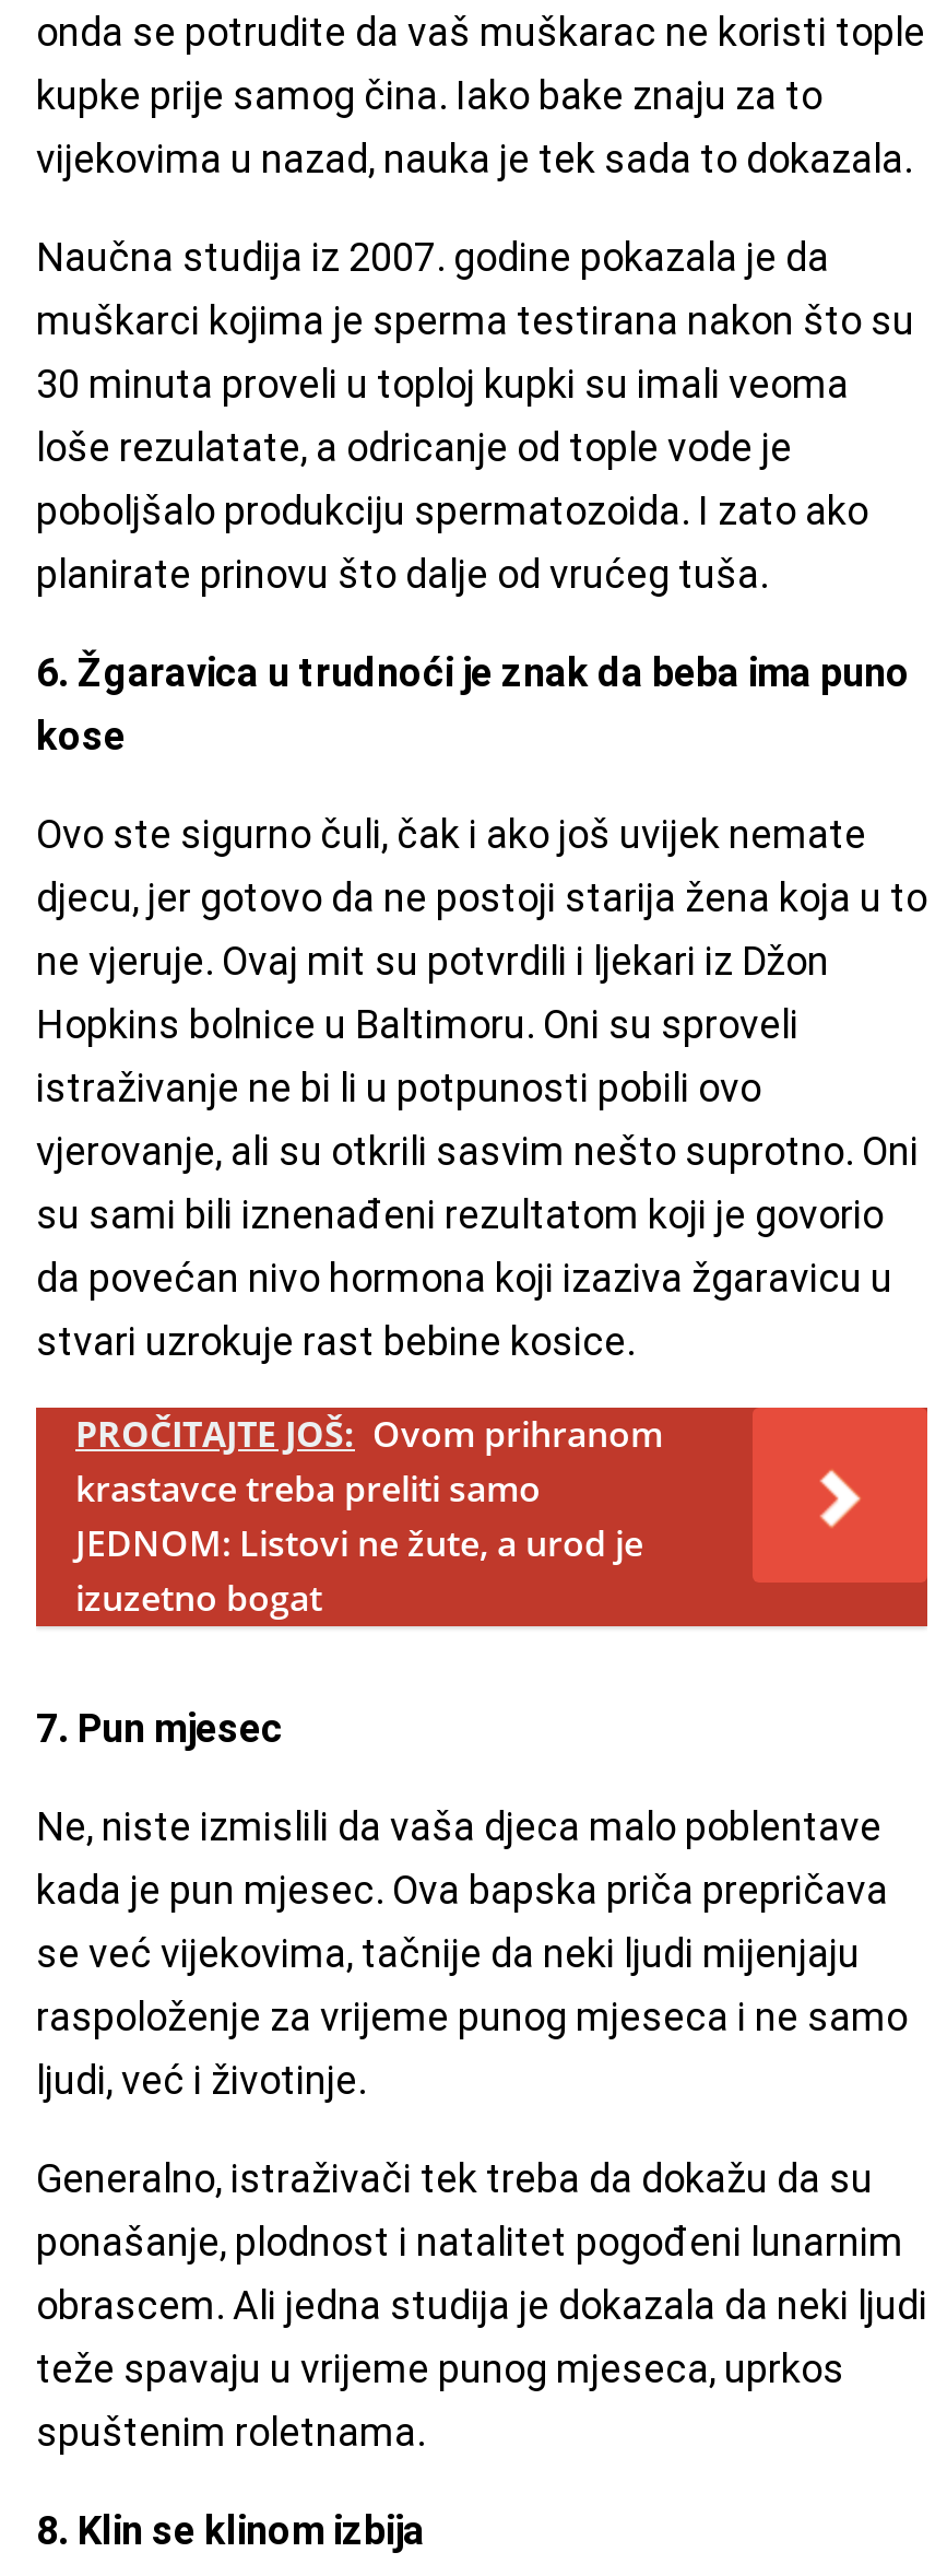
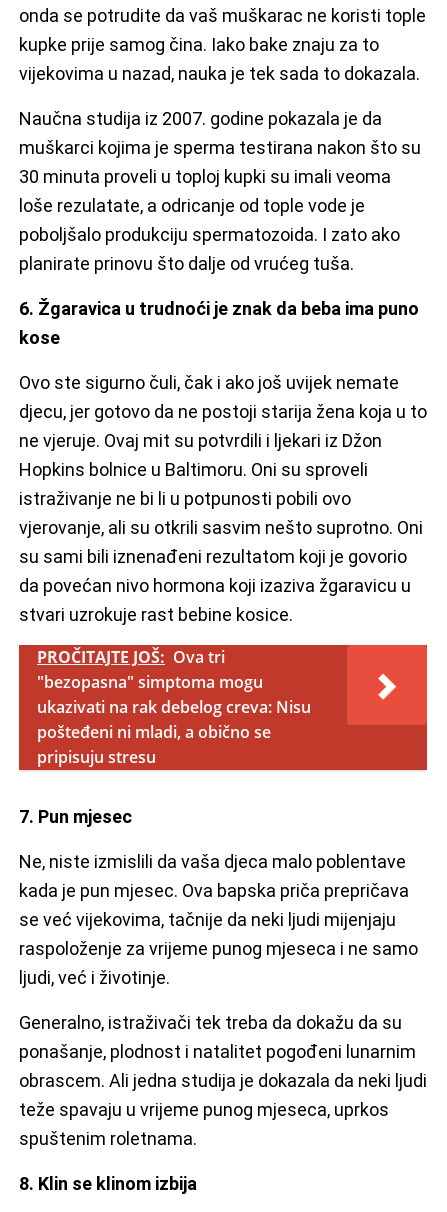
- PROČITAJTE JOŠ: Ovom prihranom
- krastavce treba preliti samo
- JEDNOM: Listovi ne žute, a urod je
- izuzetno bogat
+ PROČITAJTE JOŠ: Ova tri
+ "bezopasna" simptoma mogu
+ ukazivati na rak debelog creva: Nisu
+ pošteđeni ni mladi, a obično se
+ pripisuju stresu
